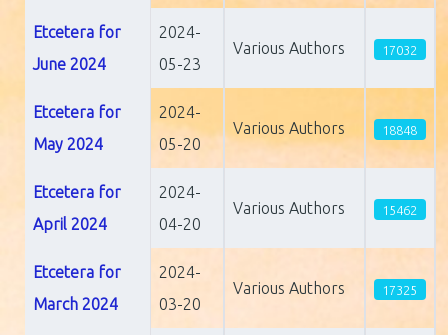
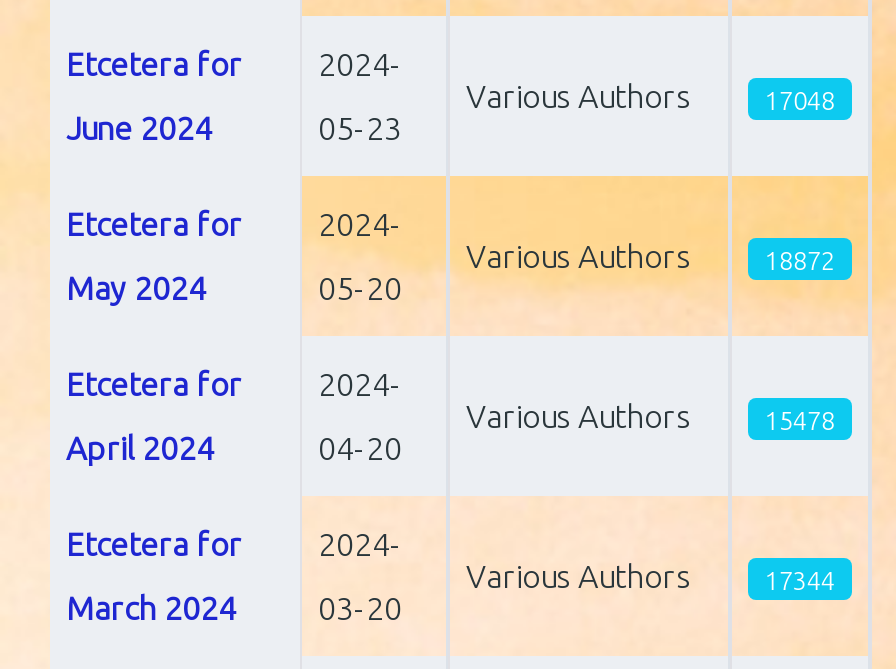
- 17032
+ 17048

- 18848
+ 18872

- 15462
+ 15478

- 17325
+ 17344
